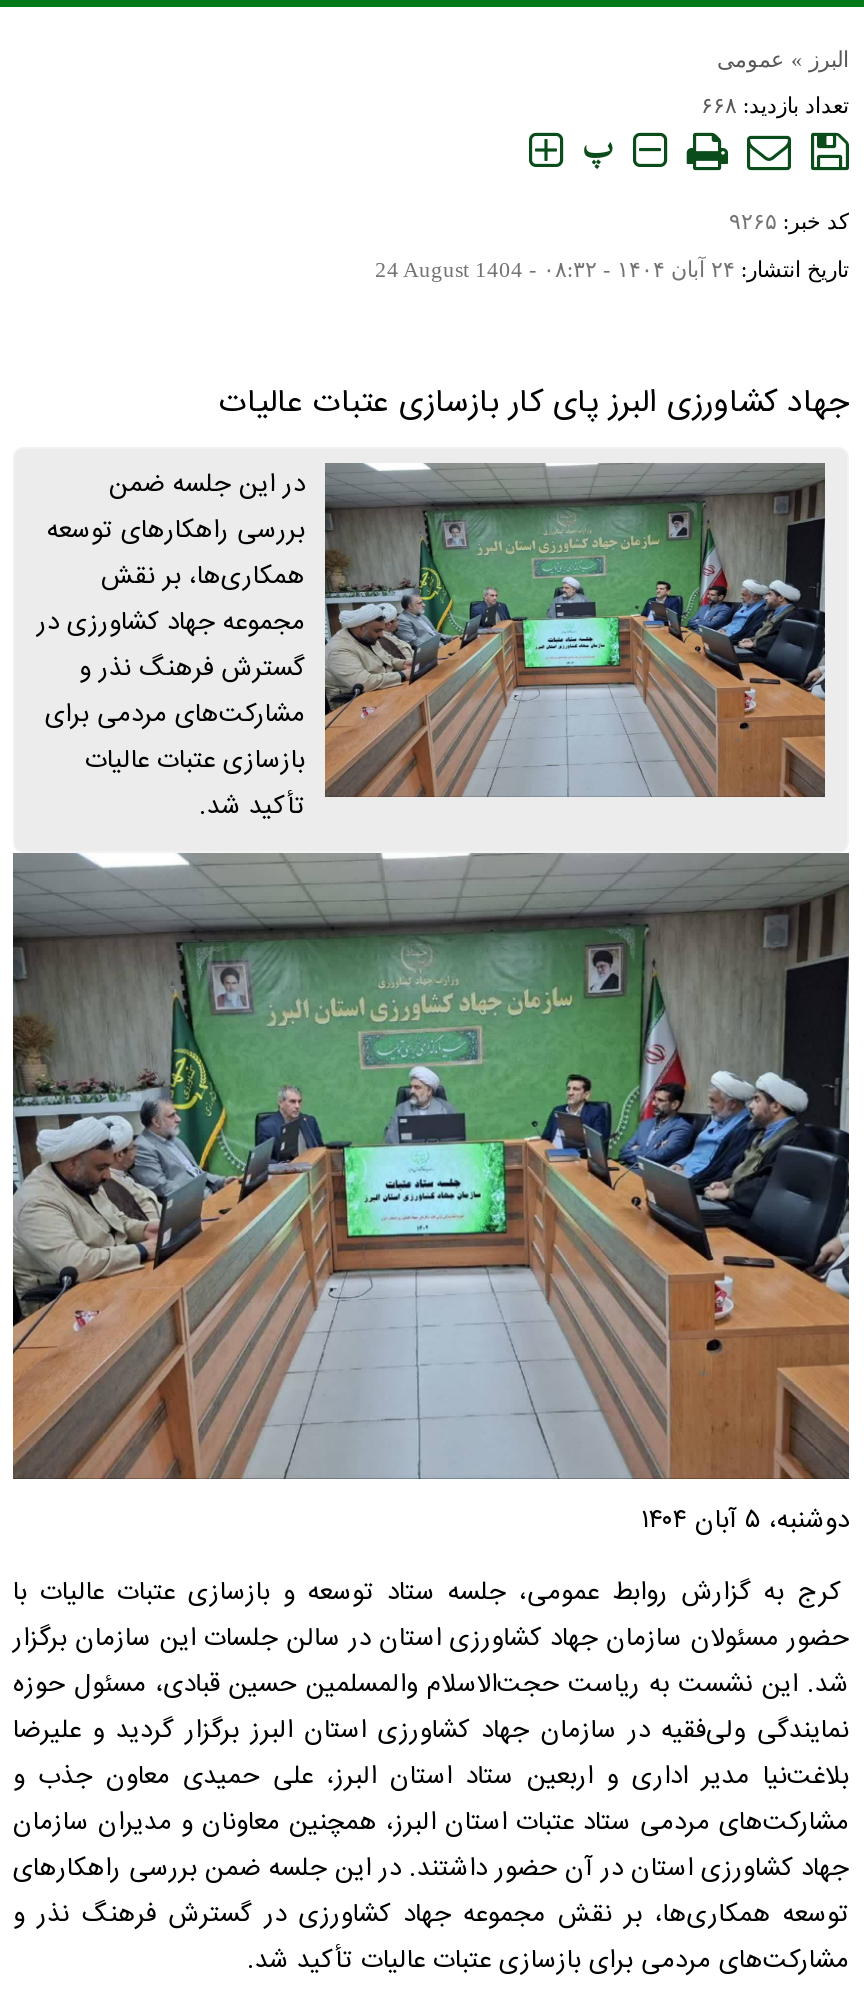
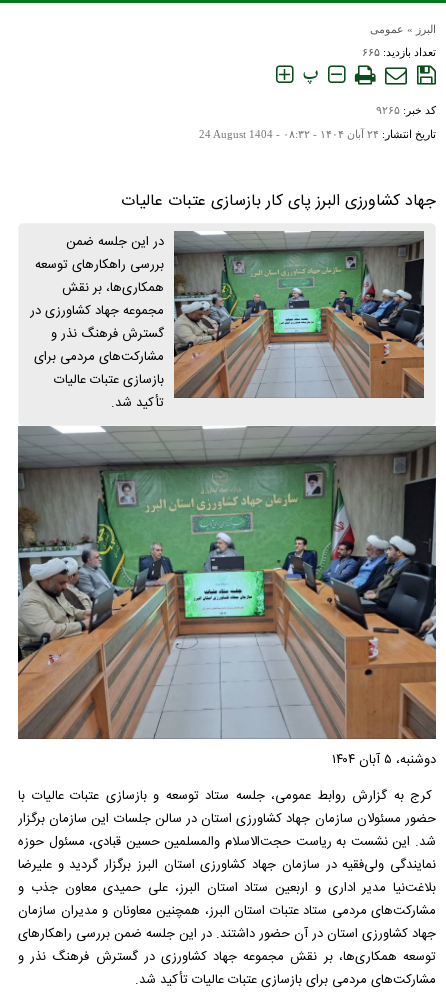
- تعداد بازدید: ۶۶۸
+ تعداد بازدید: ۶۶۵
